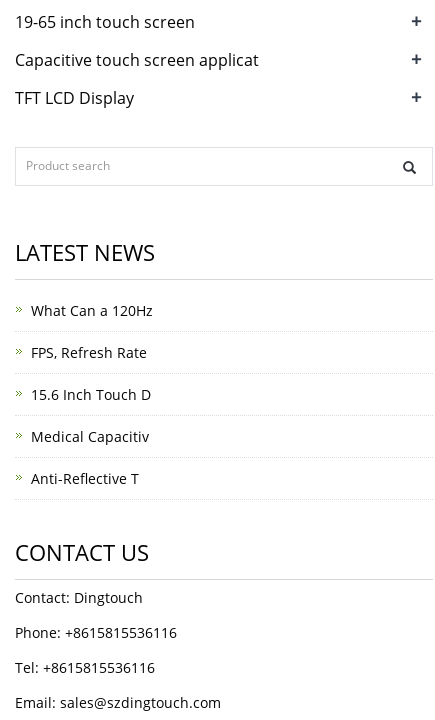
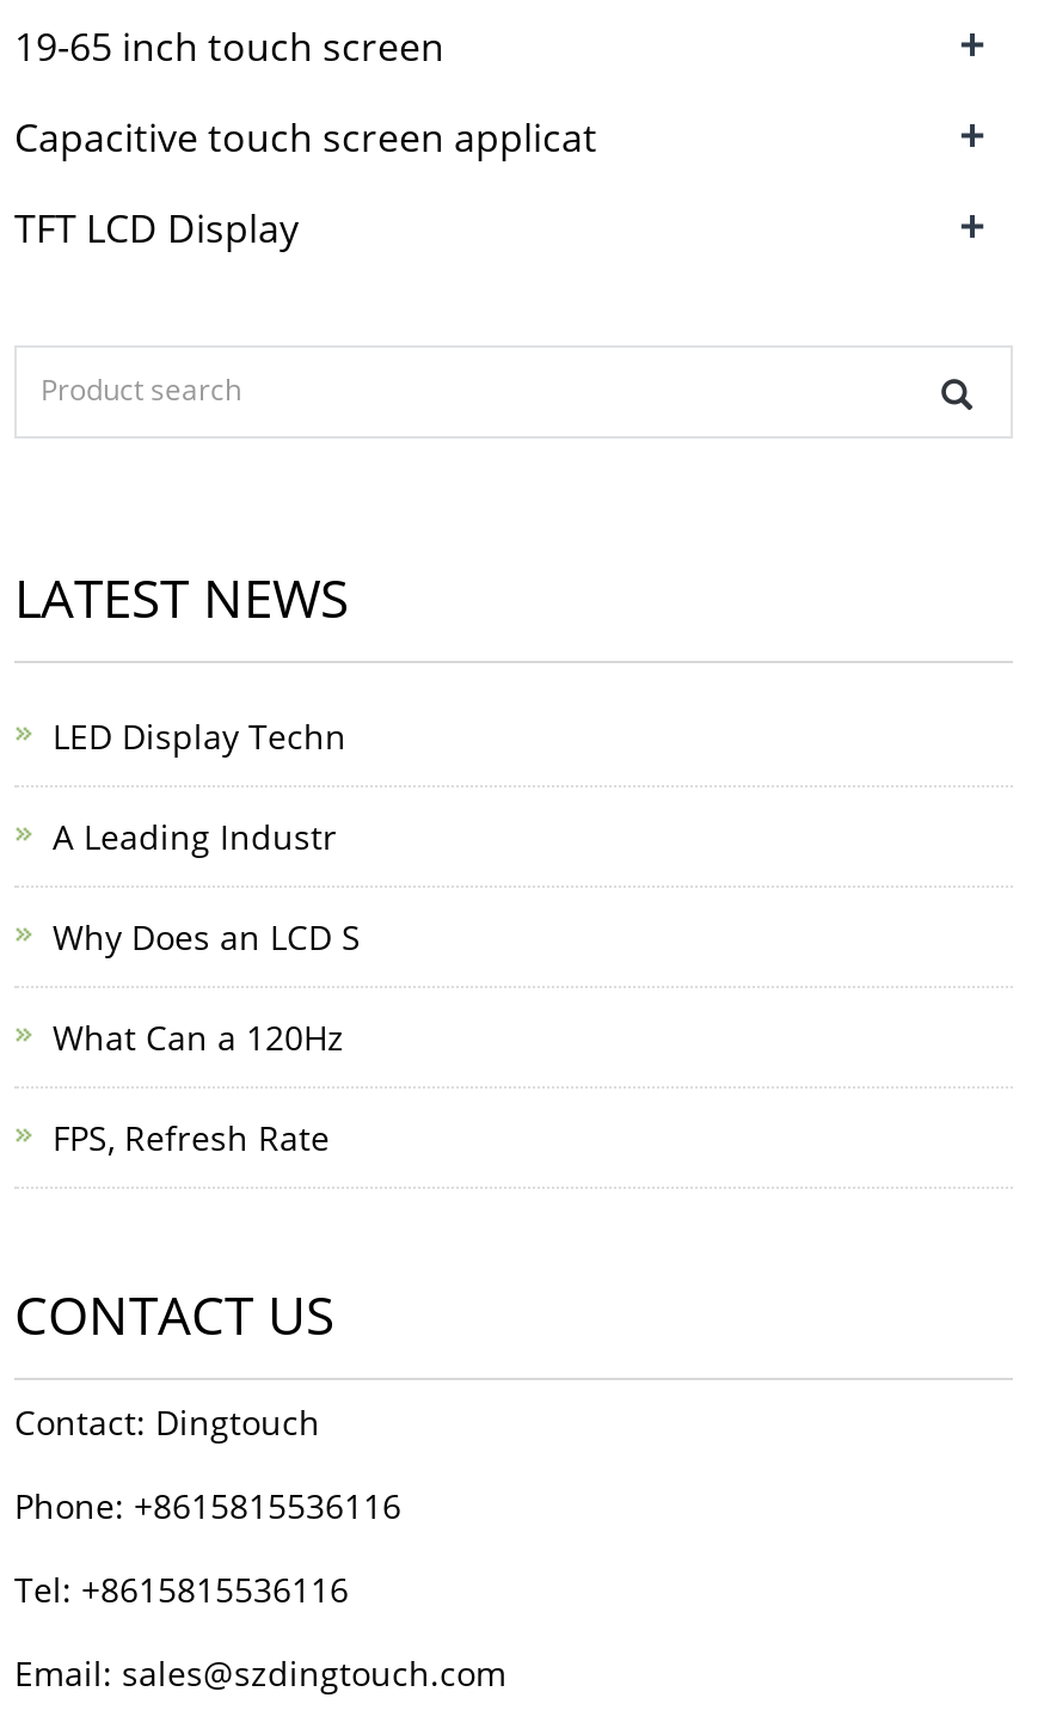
+ LED Display Techn
+ A Leading Industr
+ Why Does an LCD S

moved down: What Can a 120Hz | FPS, Refresh Rate

- 15.6 Inch Touch D
- Medical Capacitiv
- Anti-Reflective T
